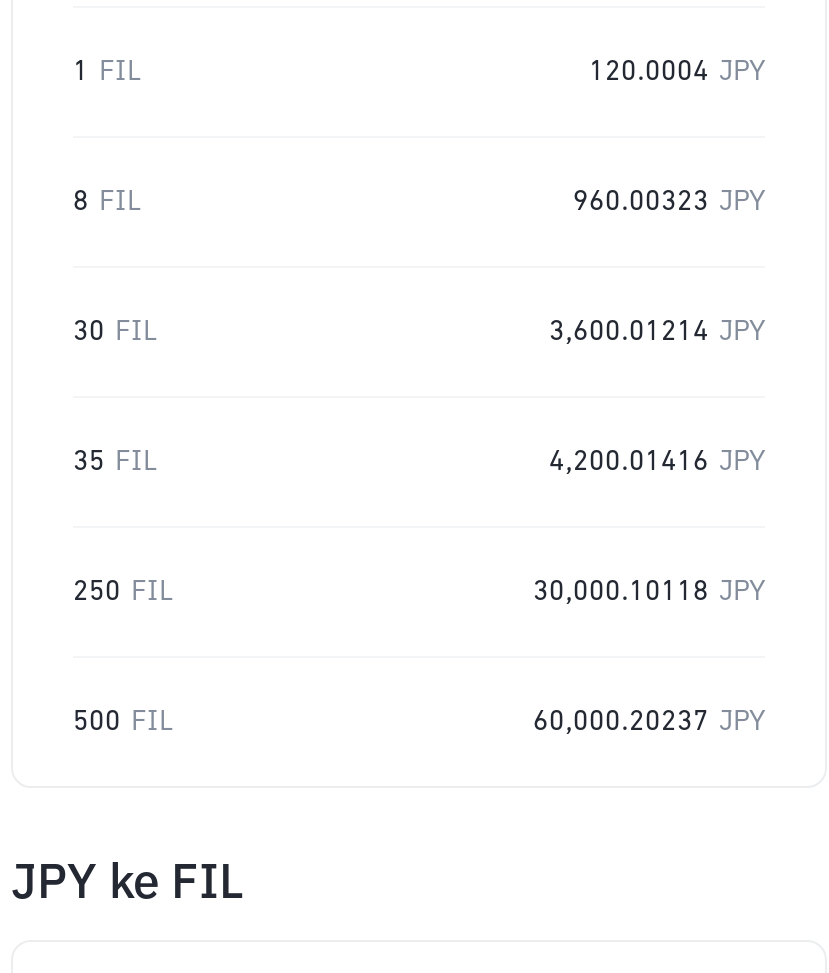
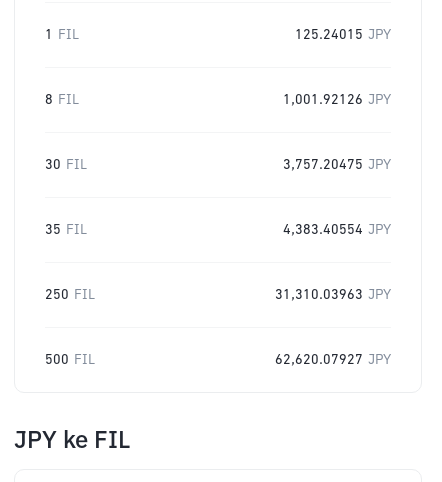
- 120.0004 JPY
+ 125.24015 JPY

- 960.00323 JPY
+ 1,001.92126 JPY

- 3,600.01214 JPY
+ 3,757.20475 JPY

- 4,200.01416 JPY
+ 4,383.40554 JPY

- 30,000.10118 JPY
+ 31,310.03963 JPY

- 60,000.20237 JPY
+ 62,620.07927 JPY
